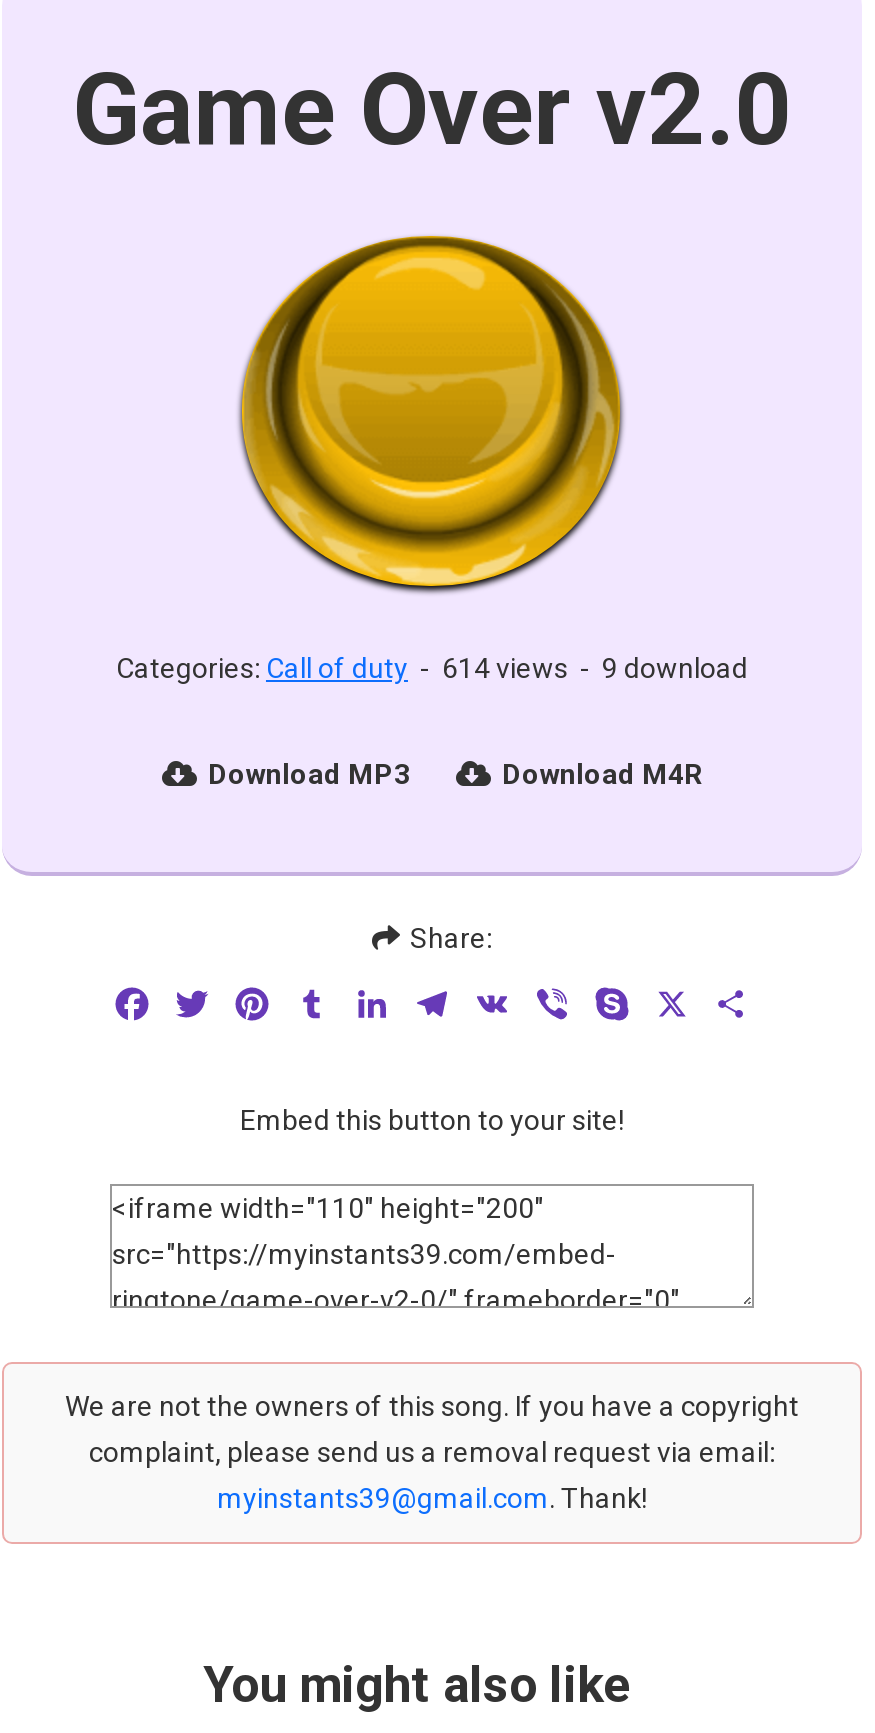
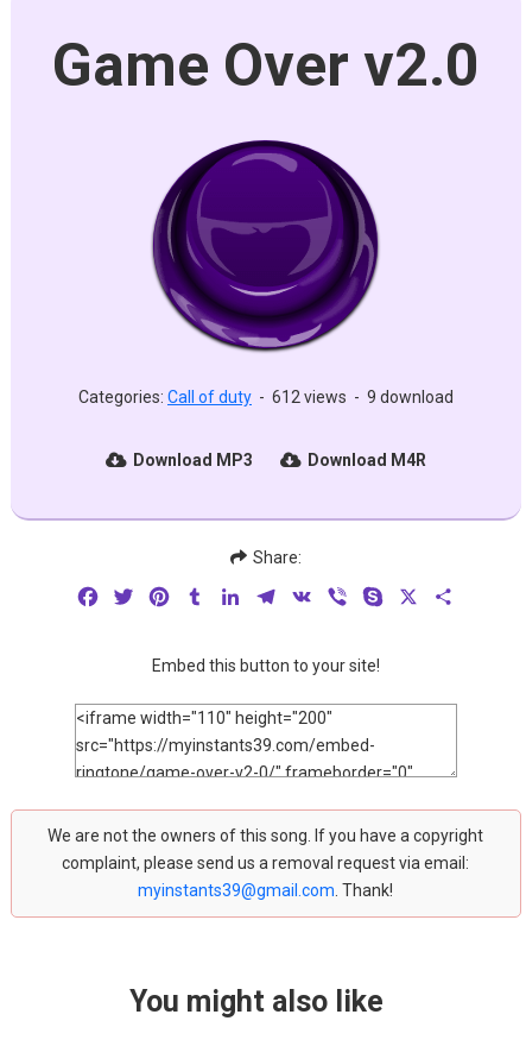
- [image]
- Categories: Call of duty - 614 views - 9 download
+ [image]
+ Categories: Call of duty - 612 views - 9 download
